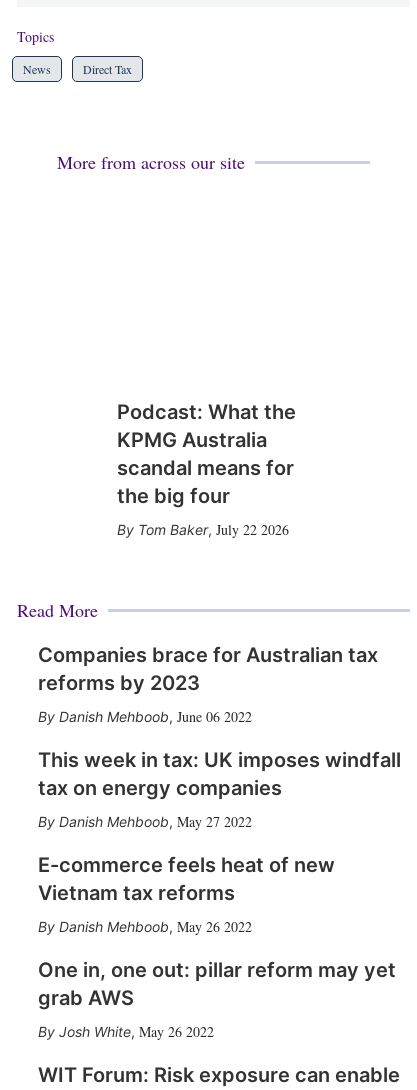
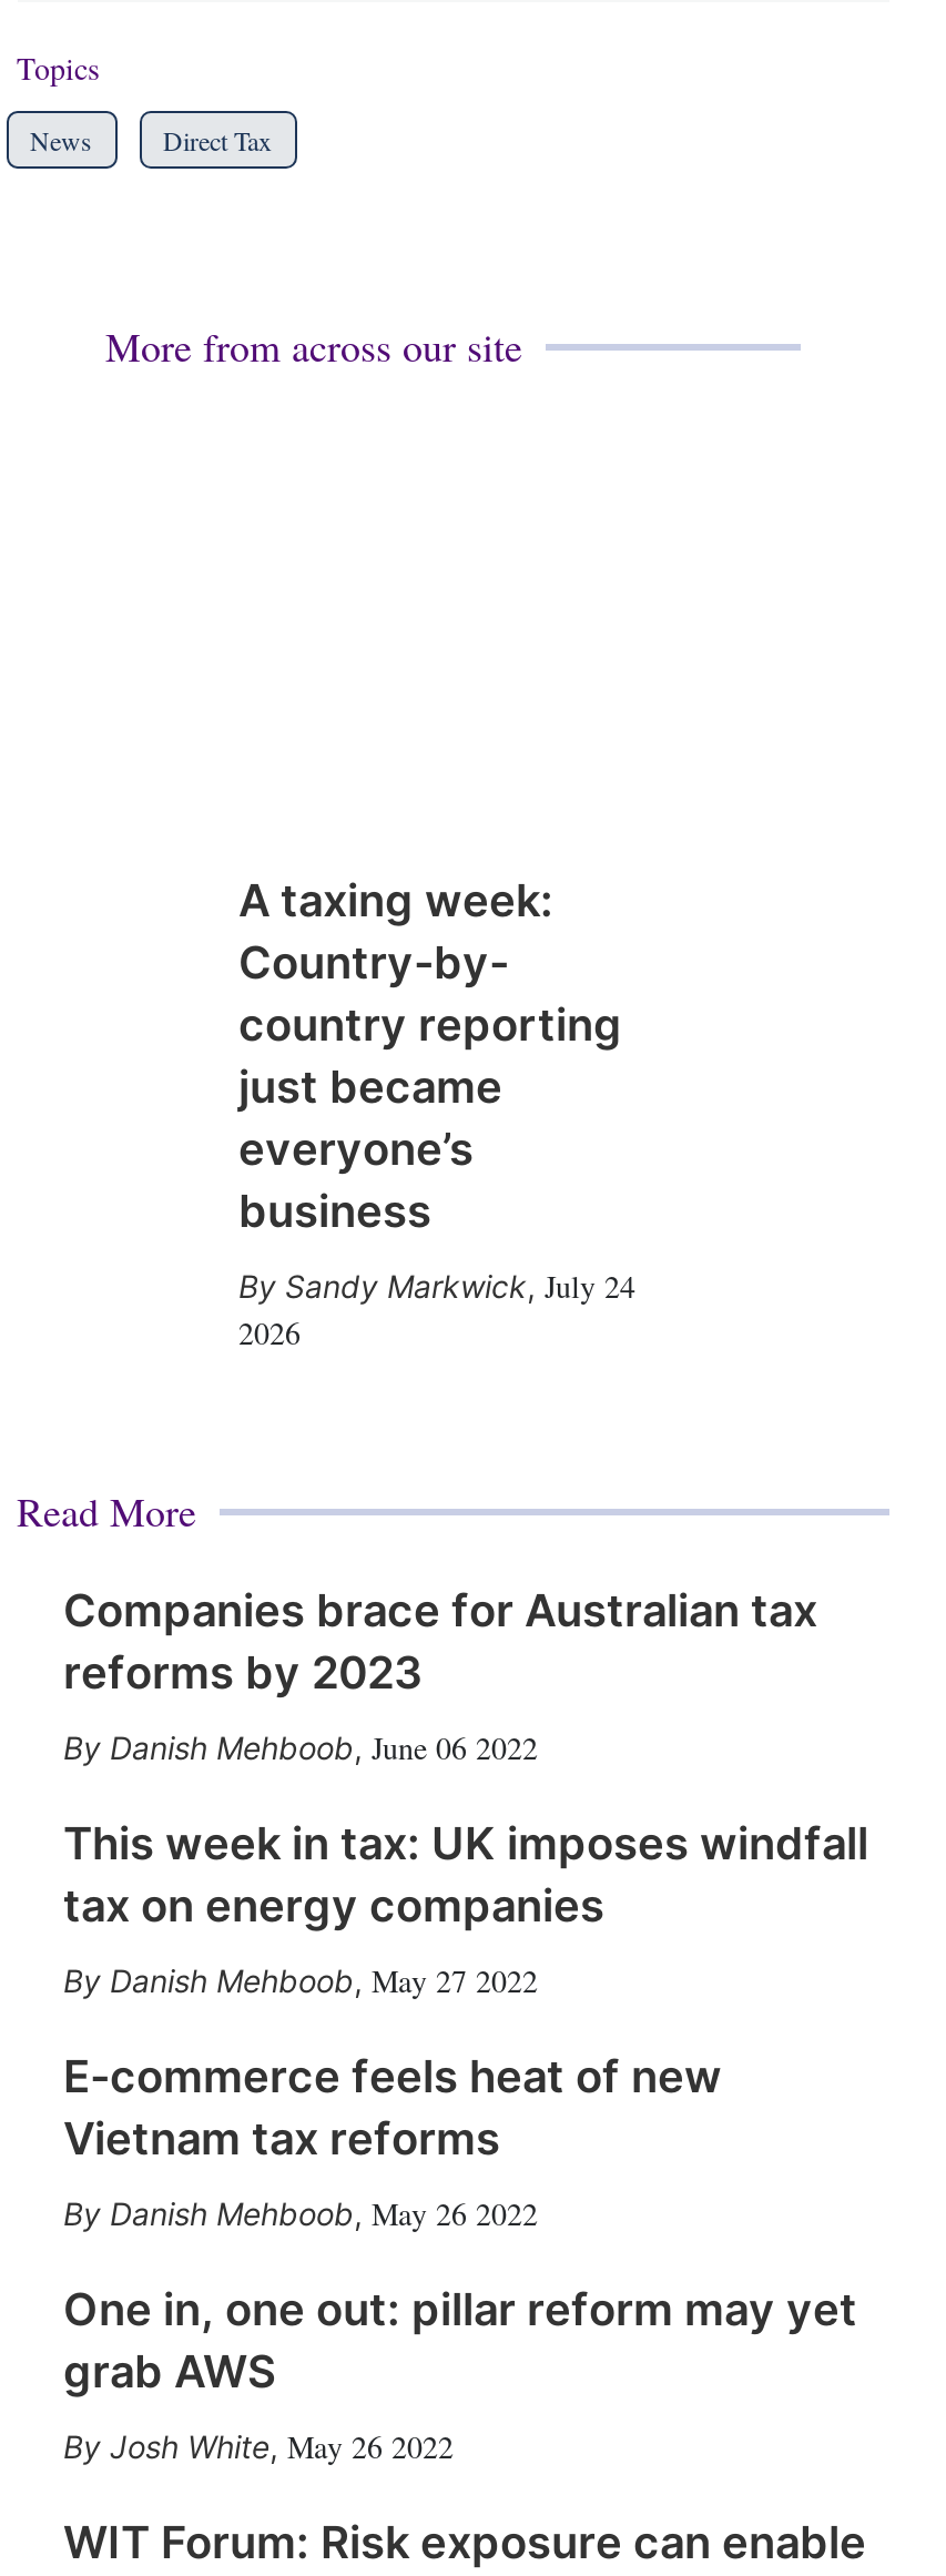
- Podcast: What the
- KPMG Australia
- scandal means for
- the big four
+ A taxing week:
+ Country-by-
+ country reporting
+ just became
+ everyone’s
+ business

- Tom Baker, July 22 2026
+ Sandy Markwick, July 24
+ 2026
